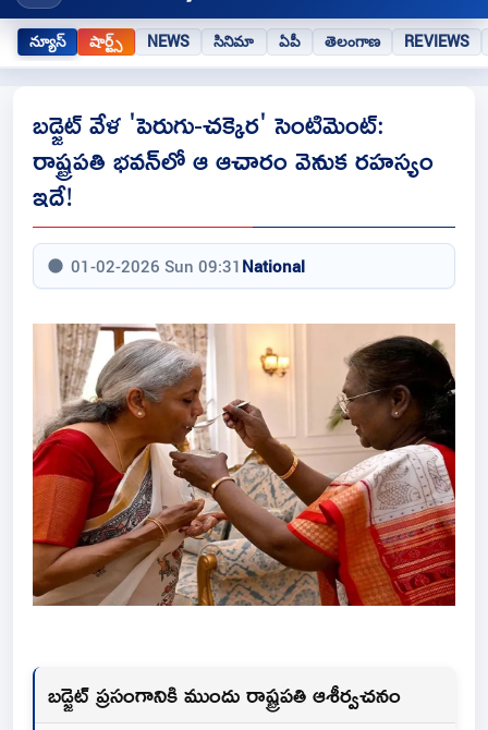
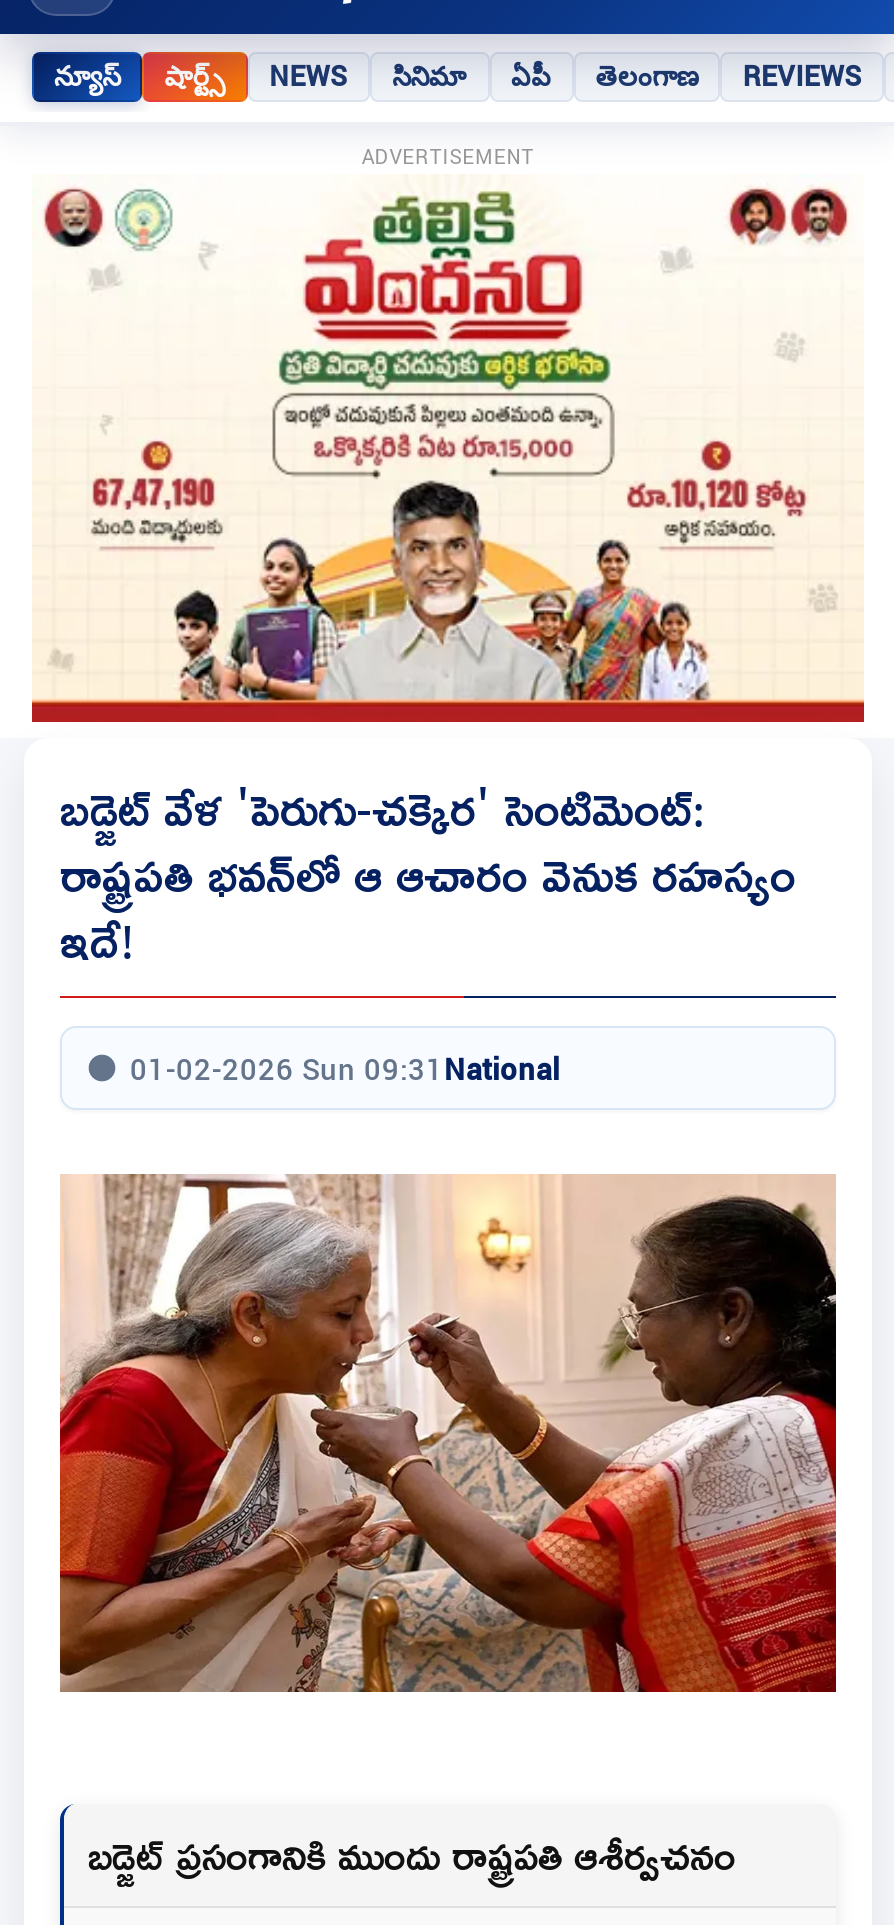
+ [image]

+ ADVERTISEMENT
